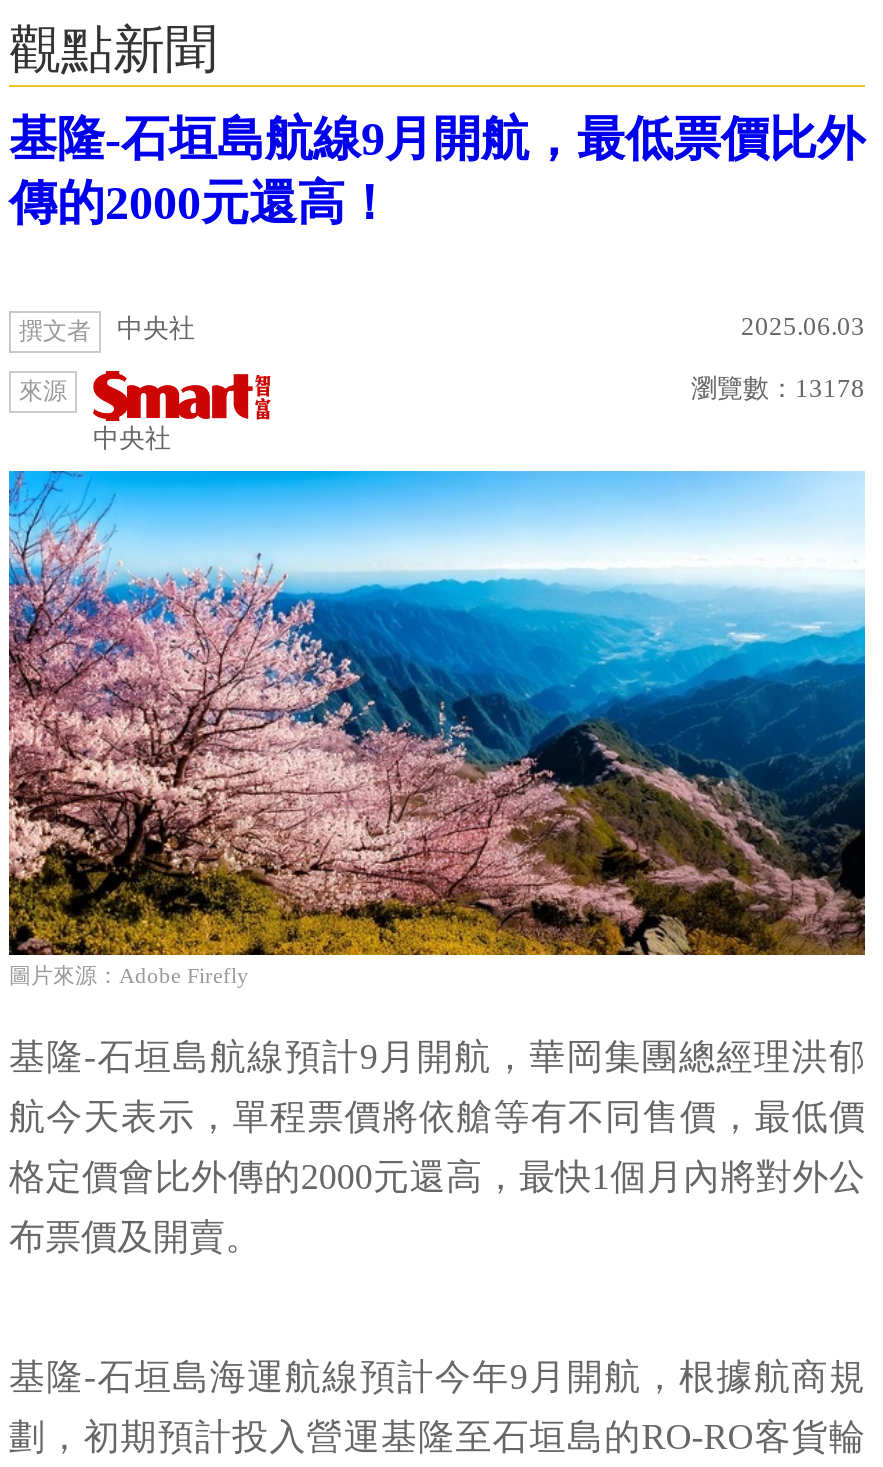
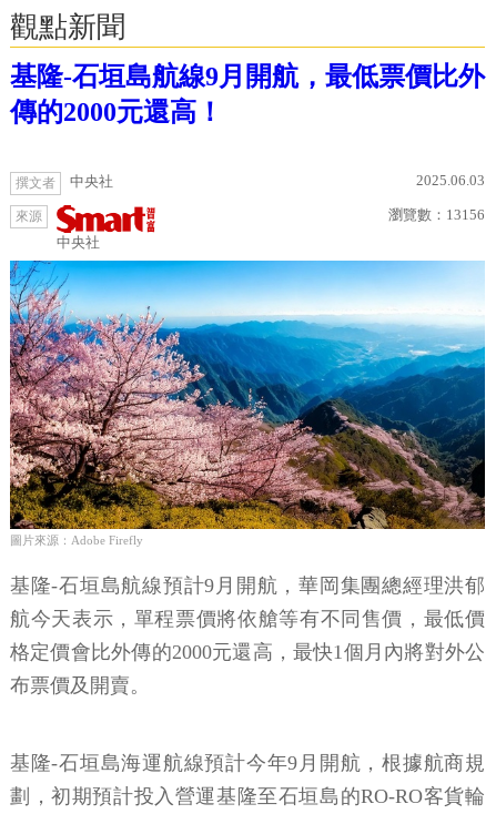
- 瀏覽數：13178
+ 瀏覽數：13156
